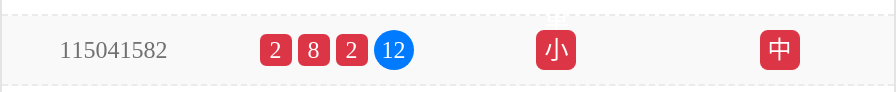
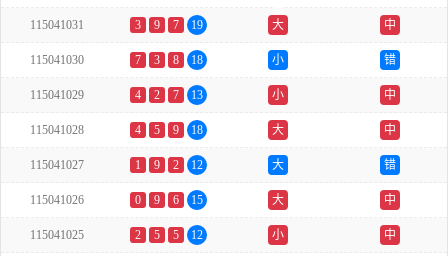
- 115041582
- 2
+ 115041031
+ 3
+ 9
+ 7
+ 19
+ 大
+ 中
+ 115041030
+ 7
+ 3

+ 18
+ 小
+ 错
+ 115041029
+ 4

+ 7
+ 13
+ 小
+ 中
+ 115041028
+ 4
+ 5
+ 9
+ 18
+ 大
+ 中
+ 115041027
+ 1
+ 9
+ 2
+ 12
+ 大
+ 错
+ 115041026
+ 0
+ 9
+ 6
+ 15
+ 大
+ 中
+ 115041025
+ 2
+ 5
+ 5
